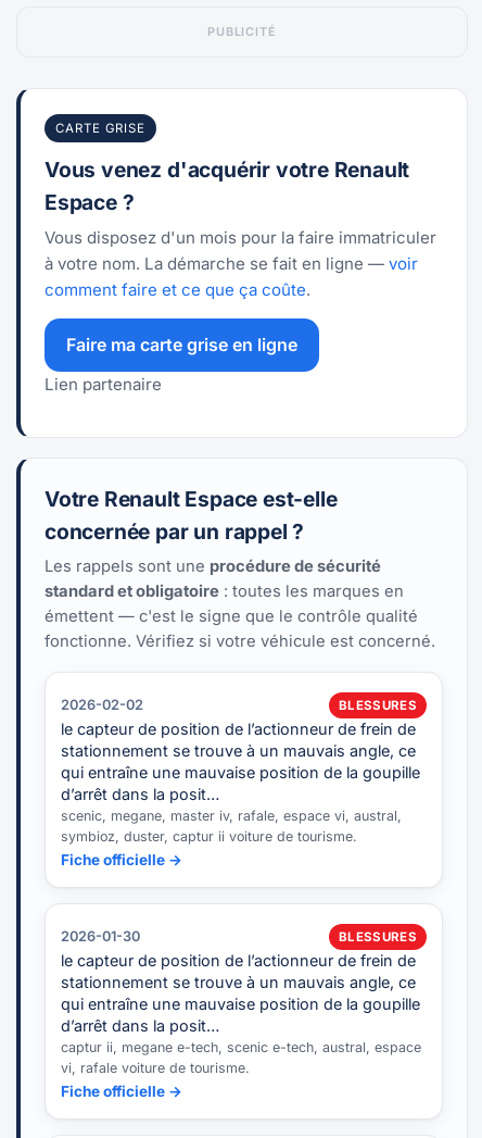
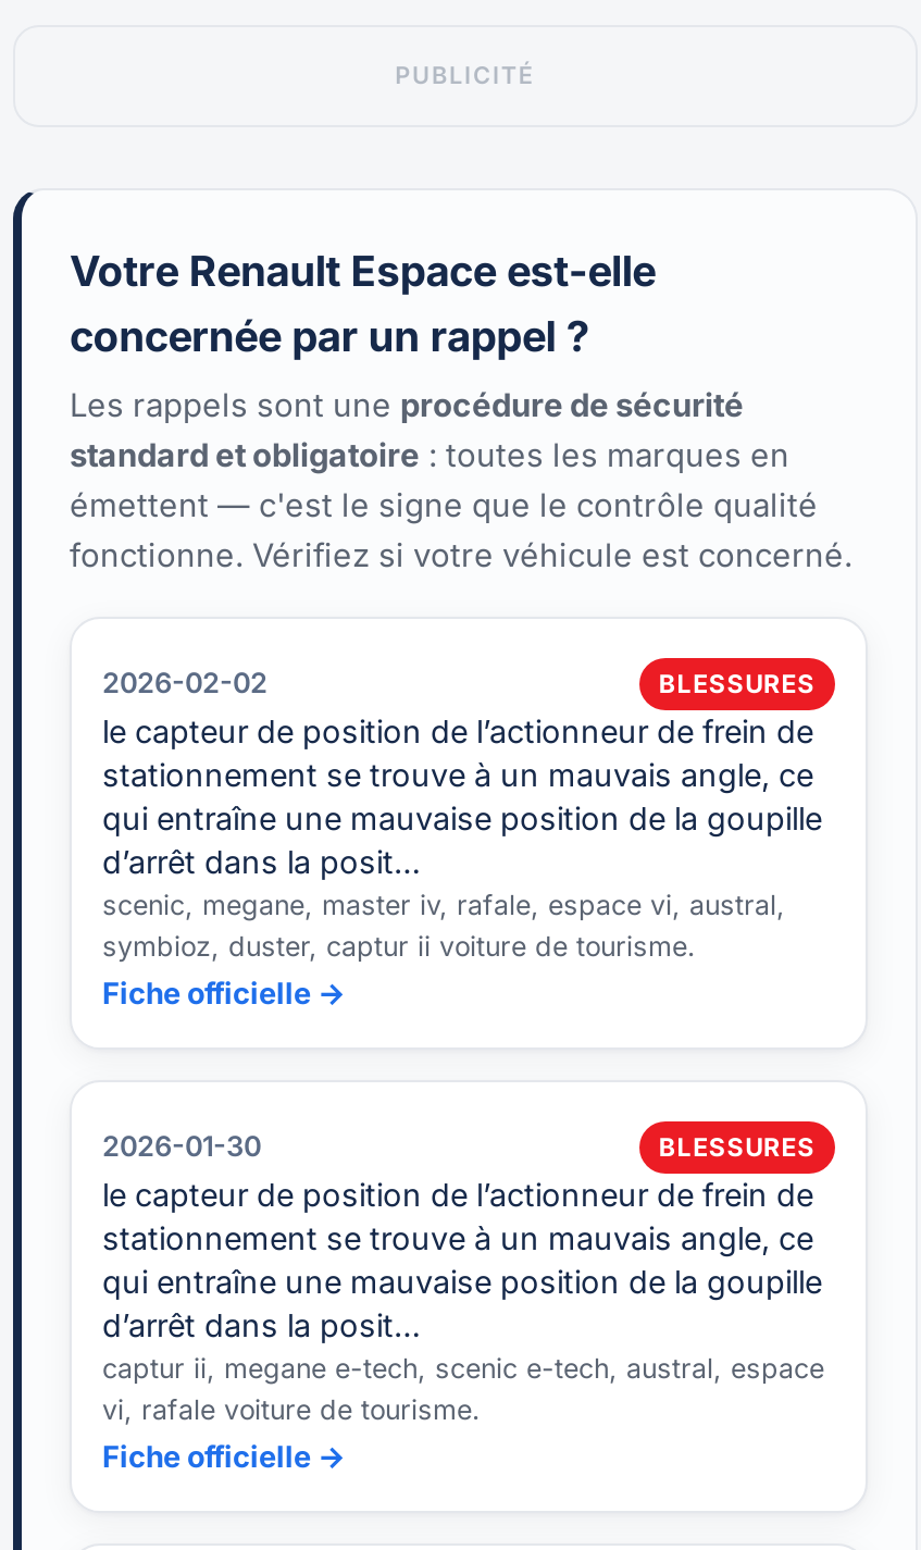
- CARTE GRISE
- Vous venez d'acquérir votre Renault
- Espace ?
- Vous disposez d'un mois pour la faire immatriculer
- à votre nom. La démarche se fait en ligne — voir
- comment faire et ce que ça coûte.
- Faire ma carte grise en ligne
- Lien partenaire
